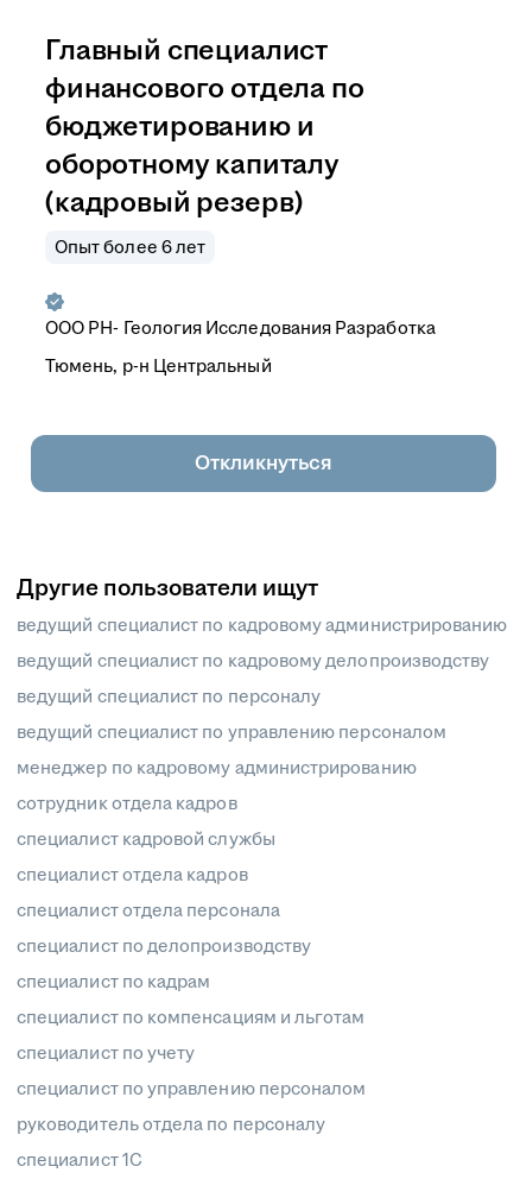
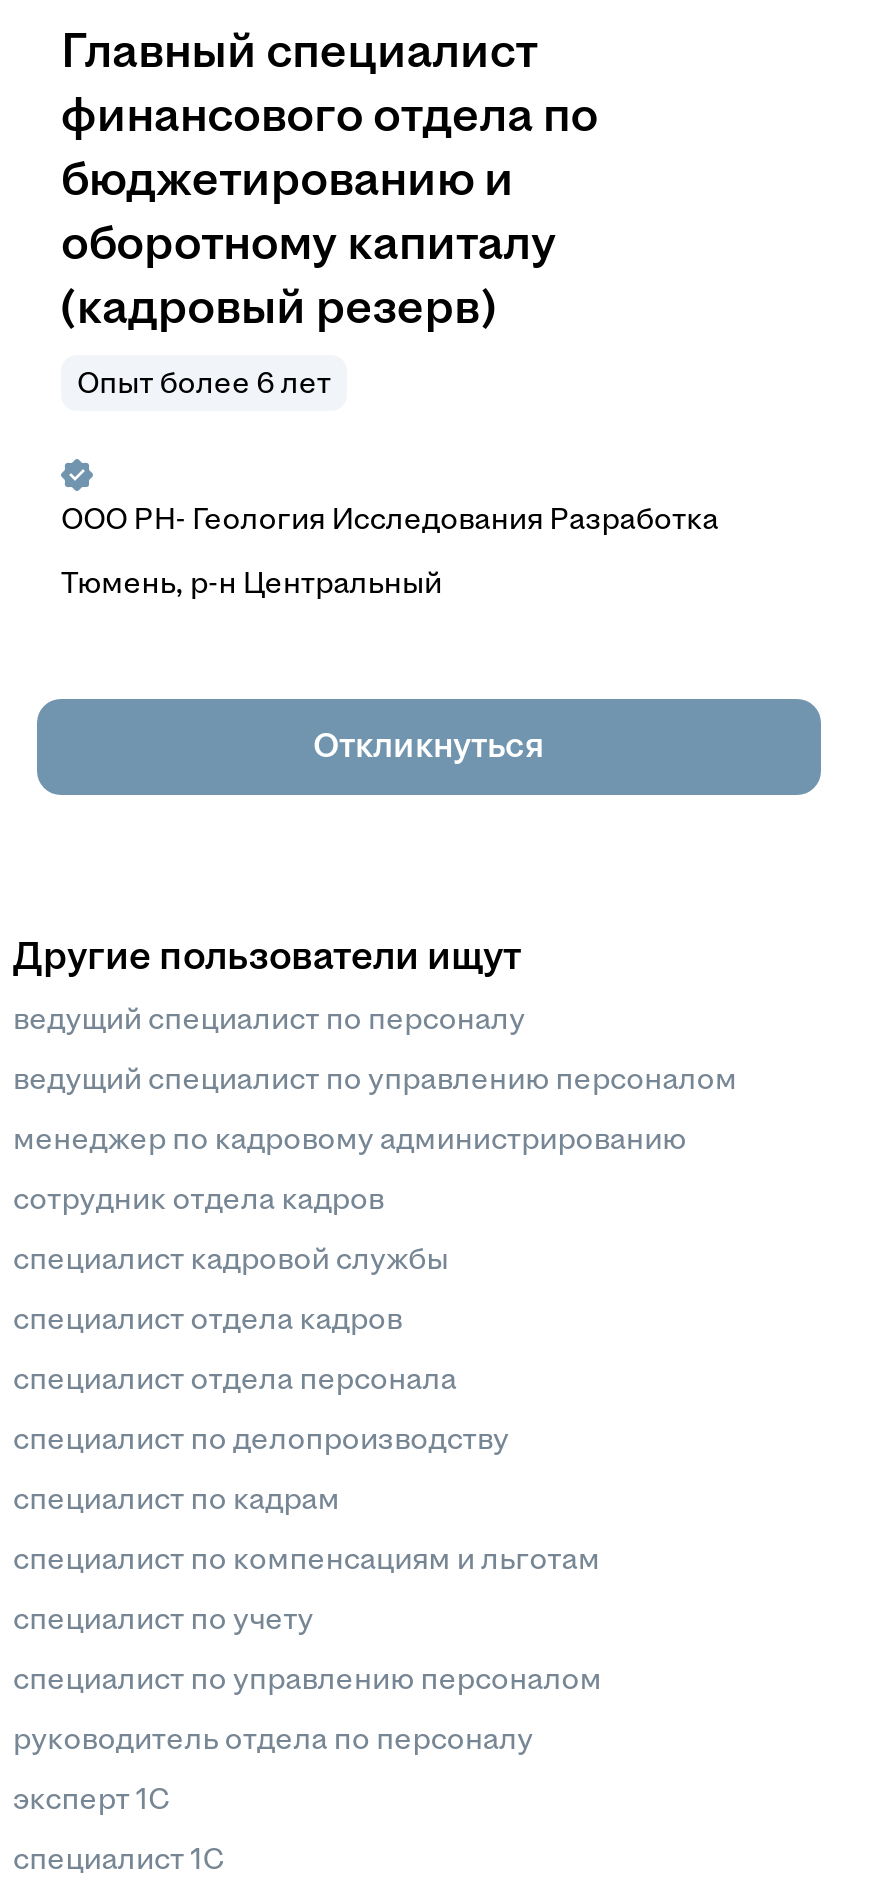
- ведущий специалист по кадровому администрированию
- ведущий специалист по кадровому делопроизводству

moved up: ведущий специалист по персоналу | ведущий специалист по управлению персоналом | менеджер по кадровому администрированию | ... | специалист по управлению персоналом | руководитель отдела по персоналу

+ эксперт 1С
